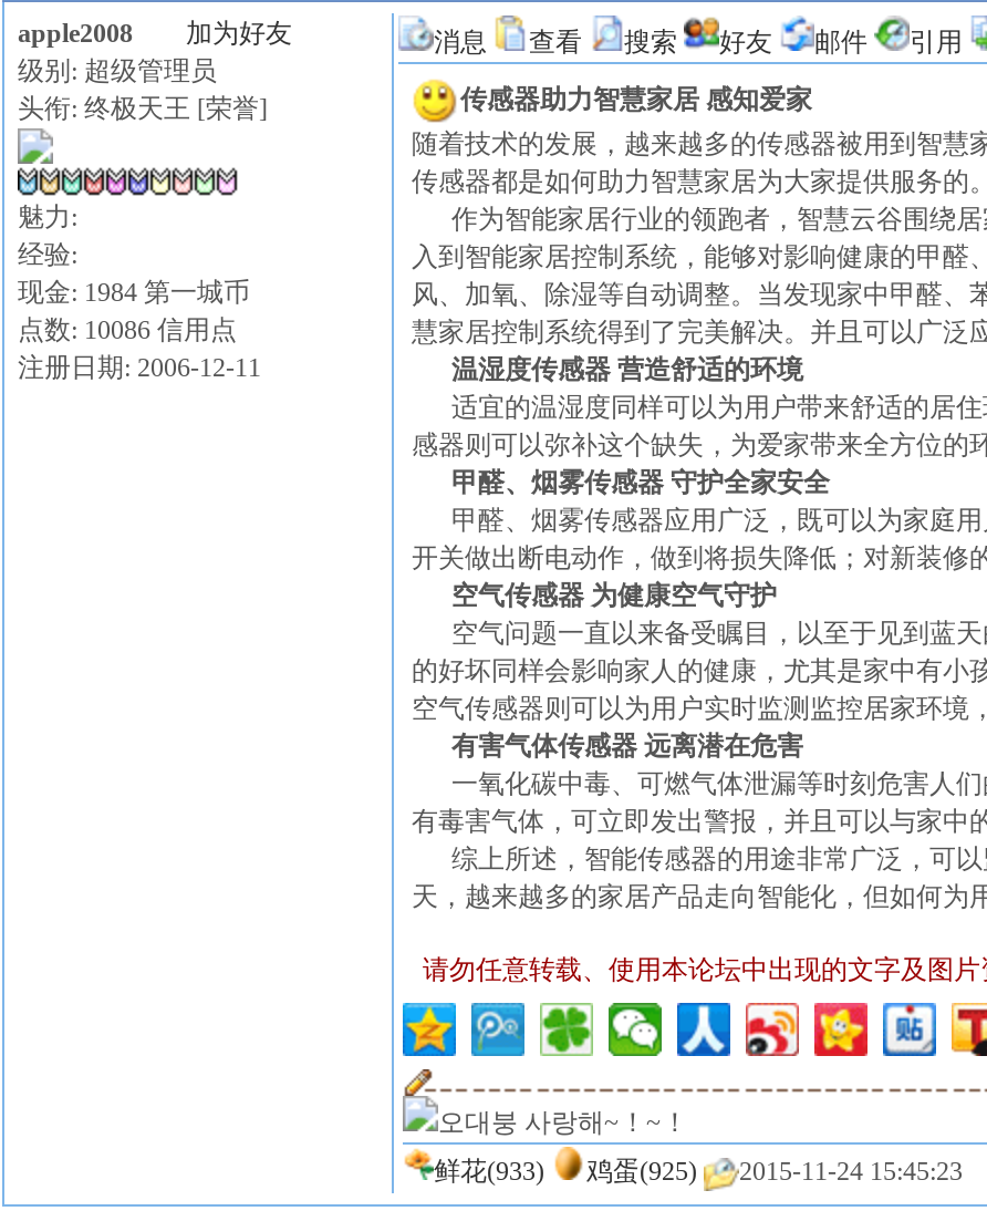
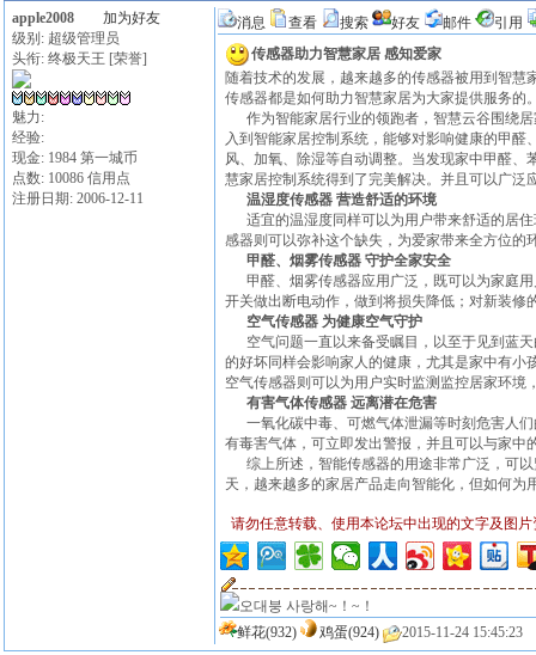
- 鲜花(933)
+ 鲜花(932)

- 鸡蛋(925)
+ 鸡蛋(924)
